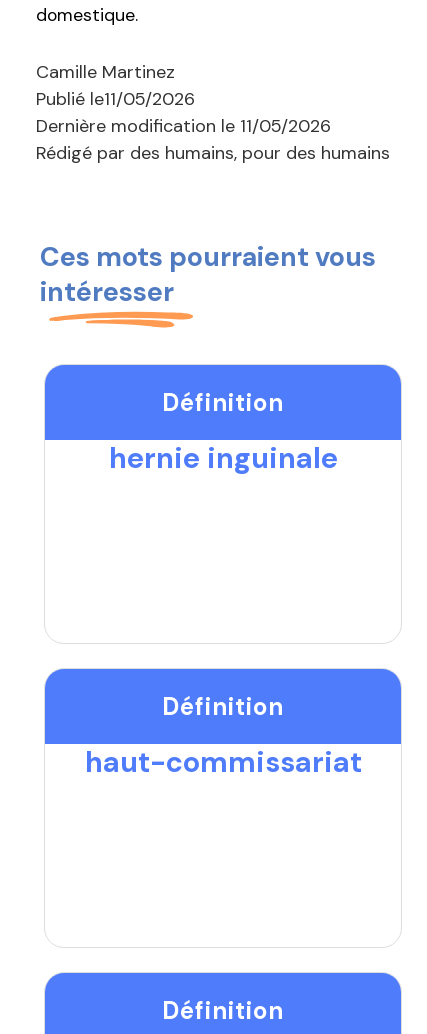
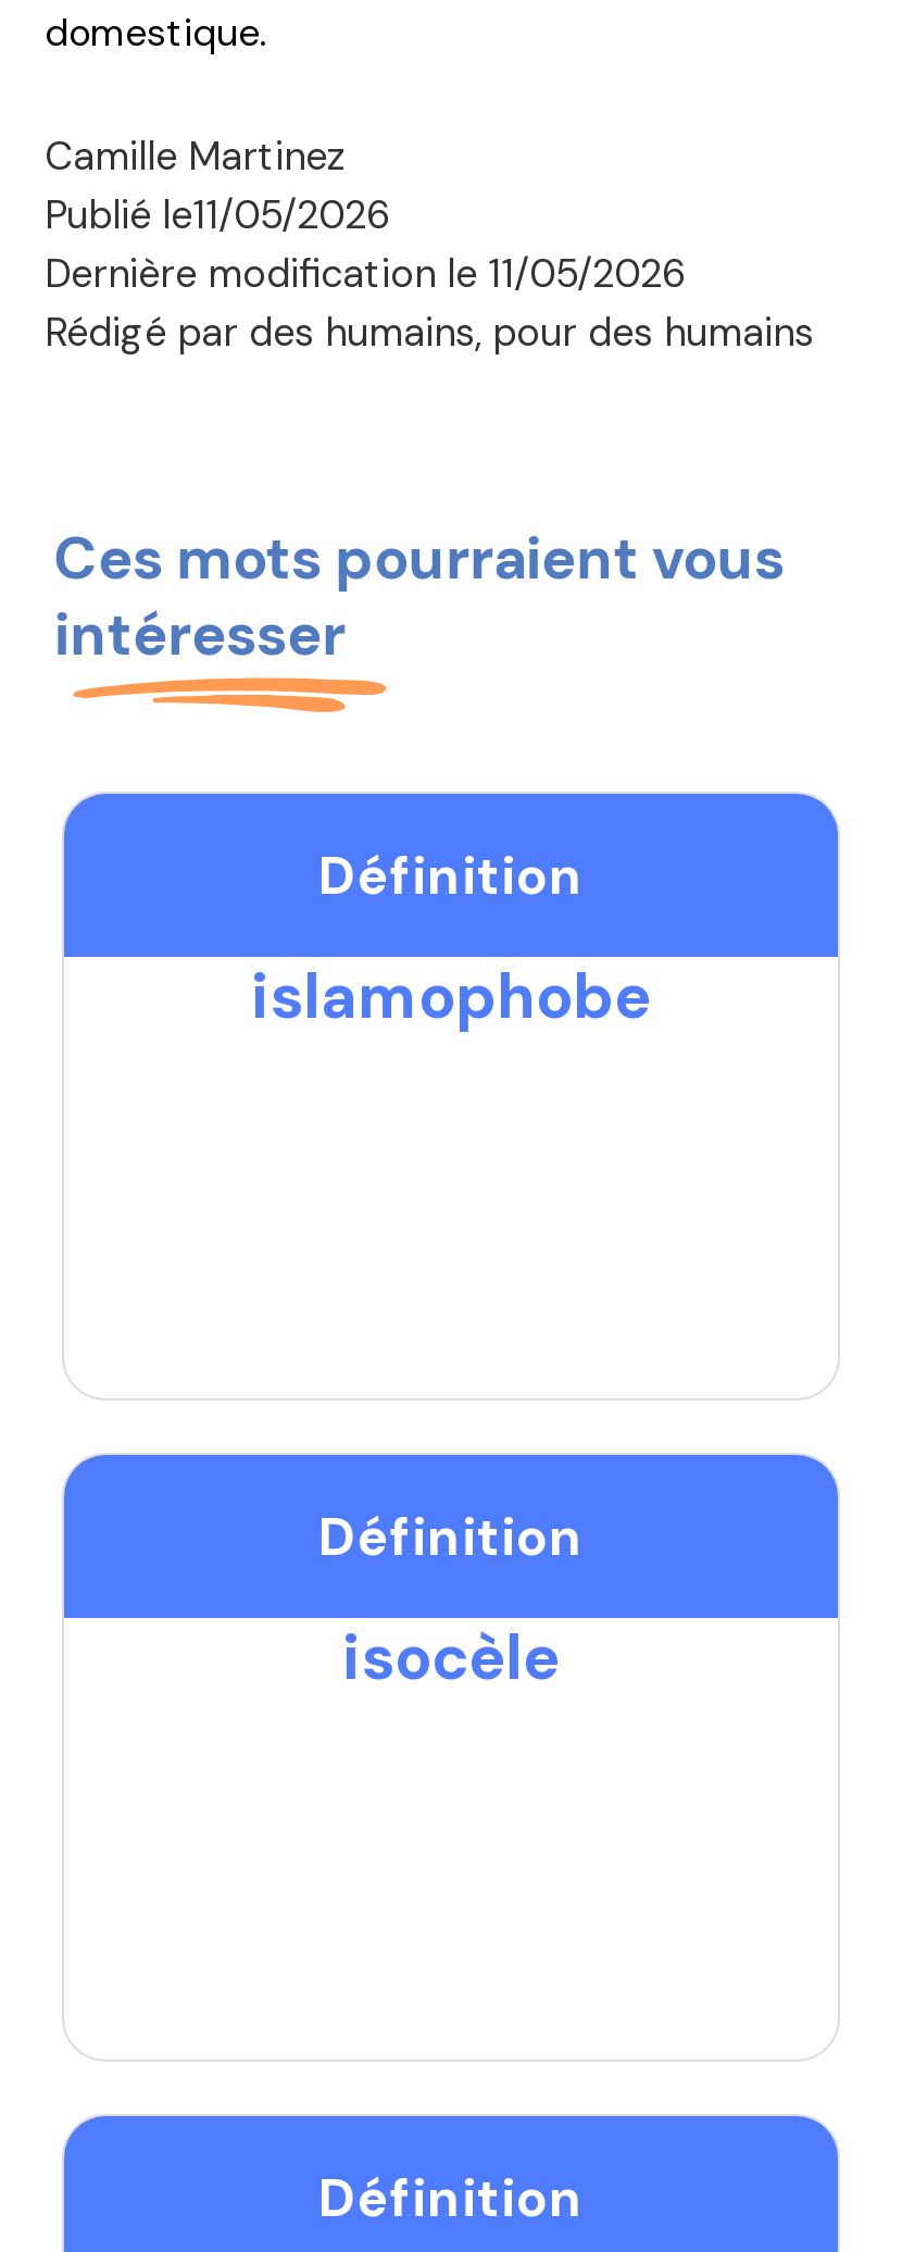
- hernie inguinale
+ islamophobe

- haut-commissariat
+ isocèle
